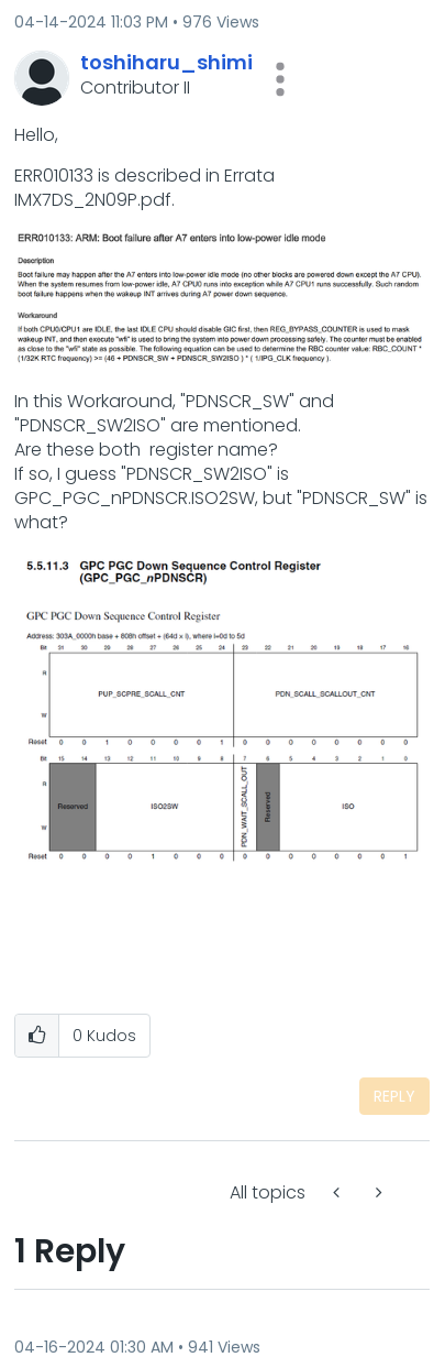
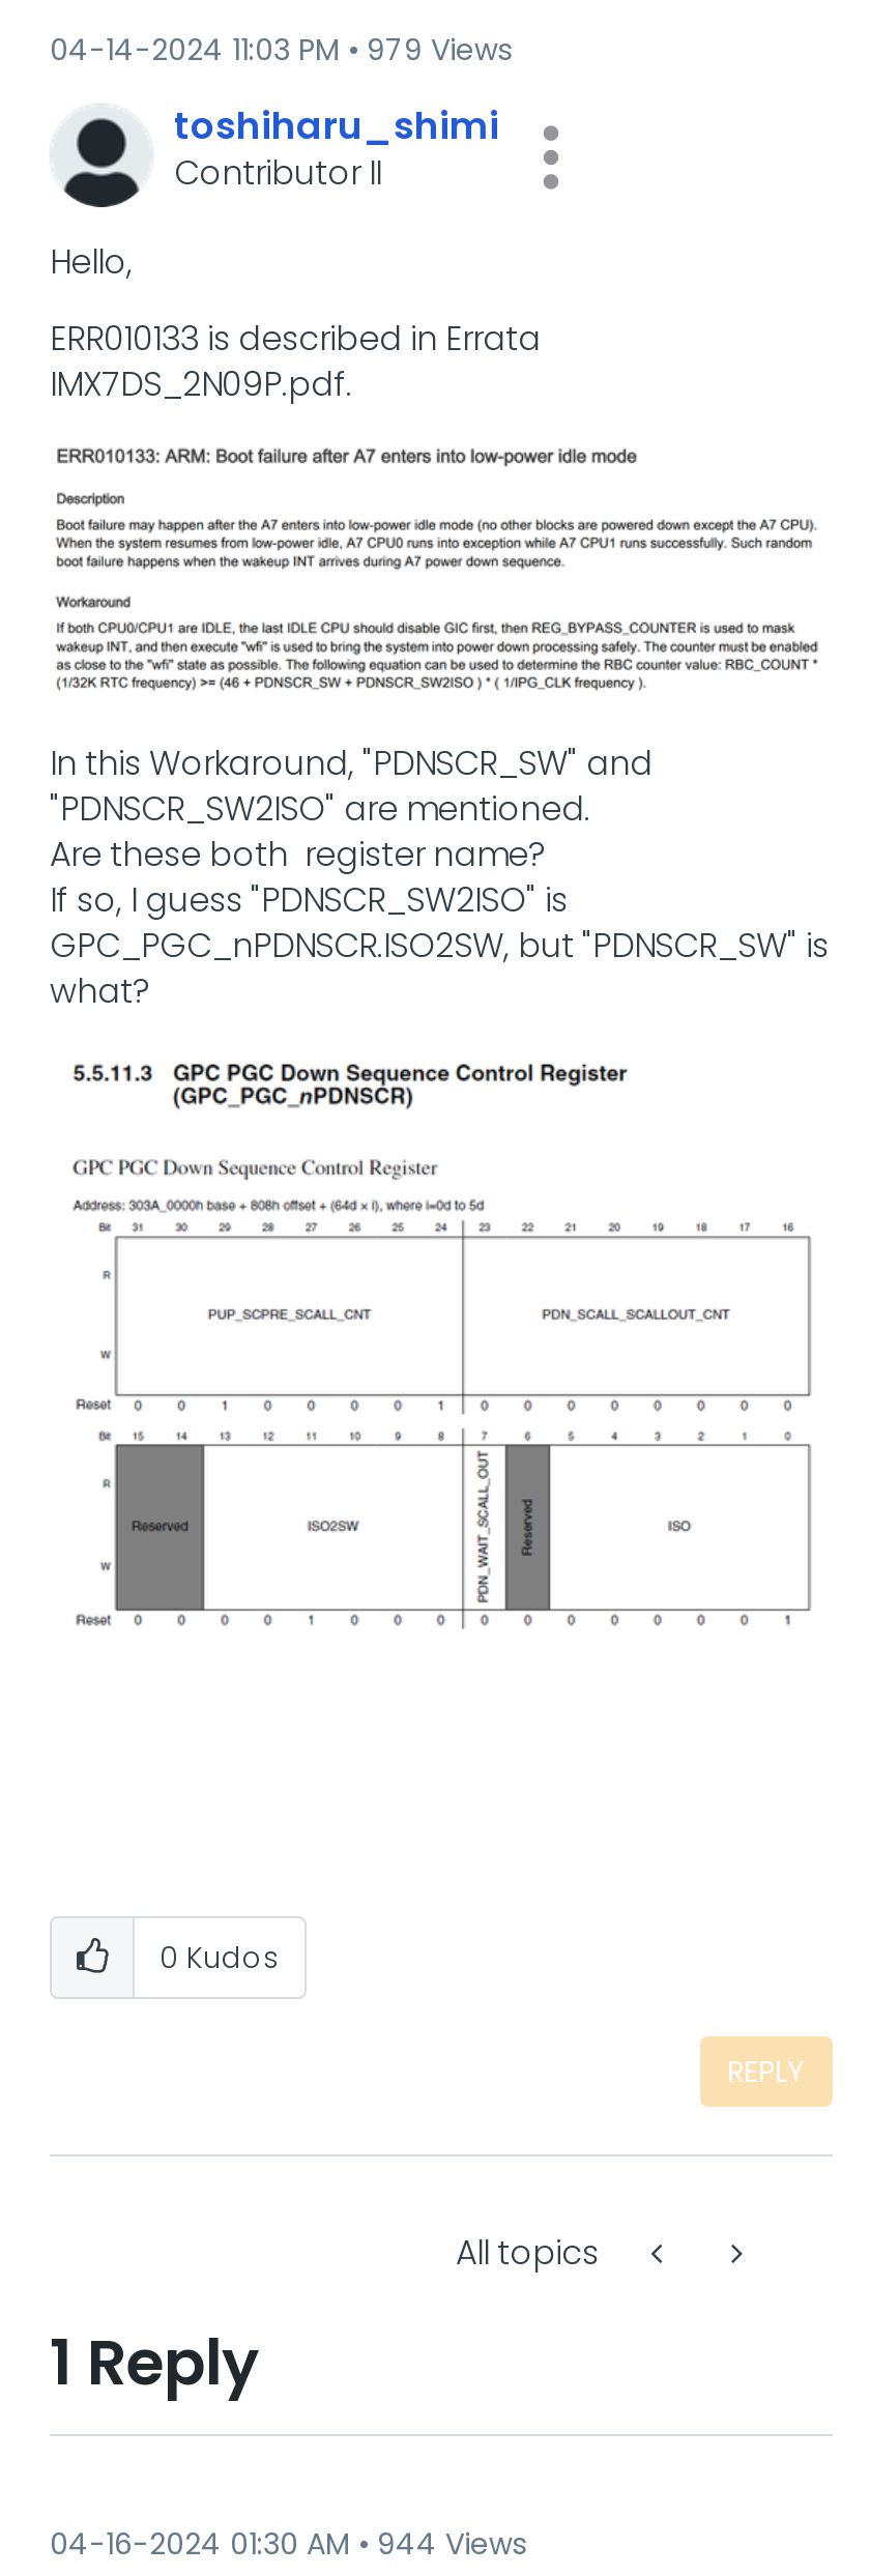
- 04-14-2024 11:03 PM 976 Views
+ 04-14-2024 11:03 PM 979 Views

- 04-16-2024 01:30 AM 941 Views
+ 04-16-2024 01:30 AM 944 Views
